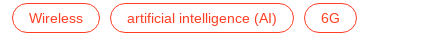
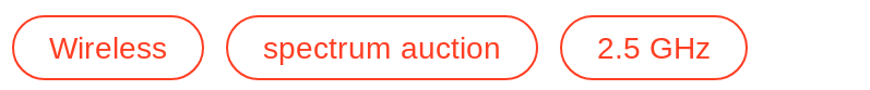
- artificial intelligence (AI)
- 6G
+ spectrum auction
+ 2.5 GHz
